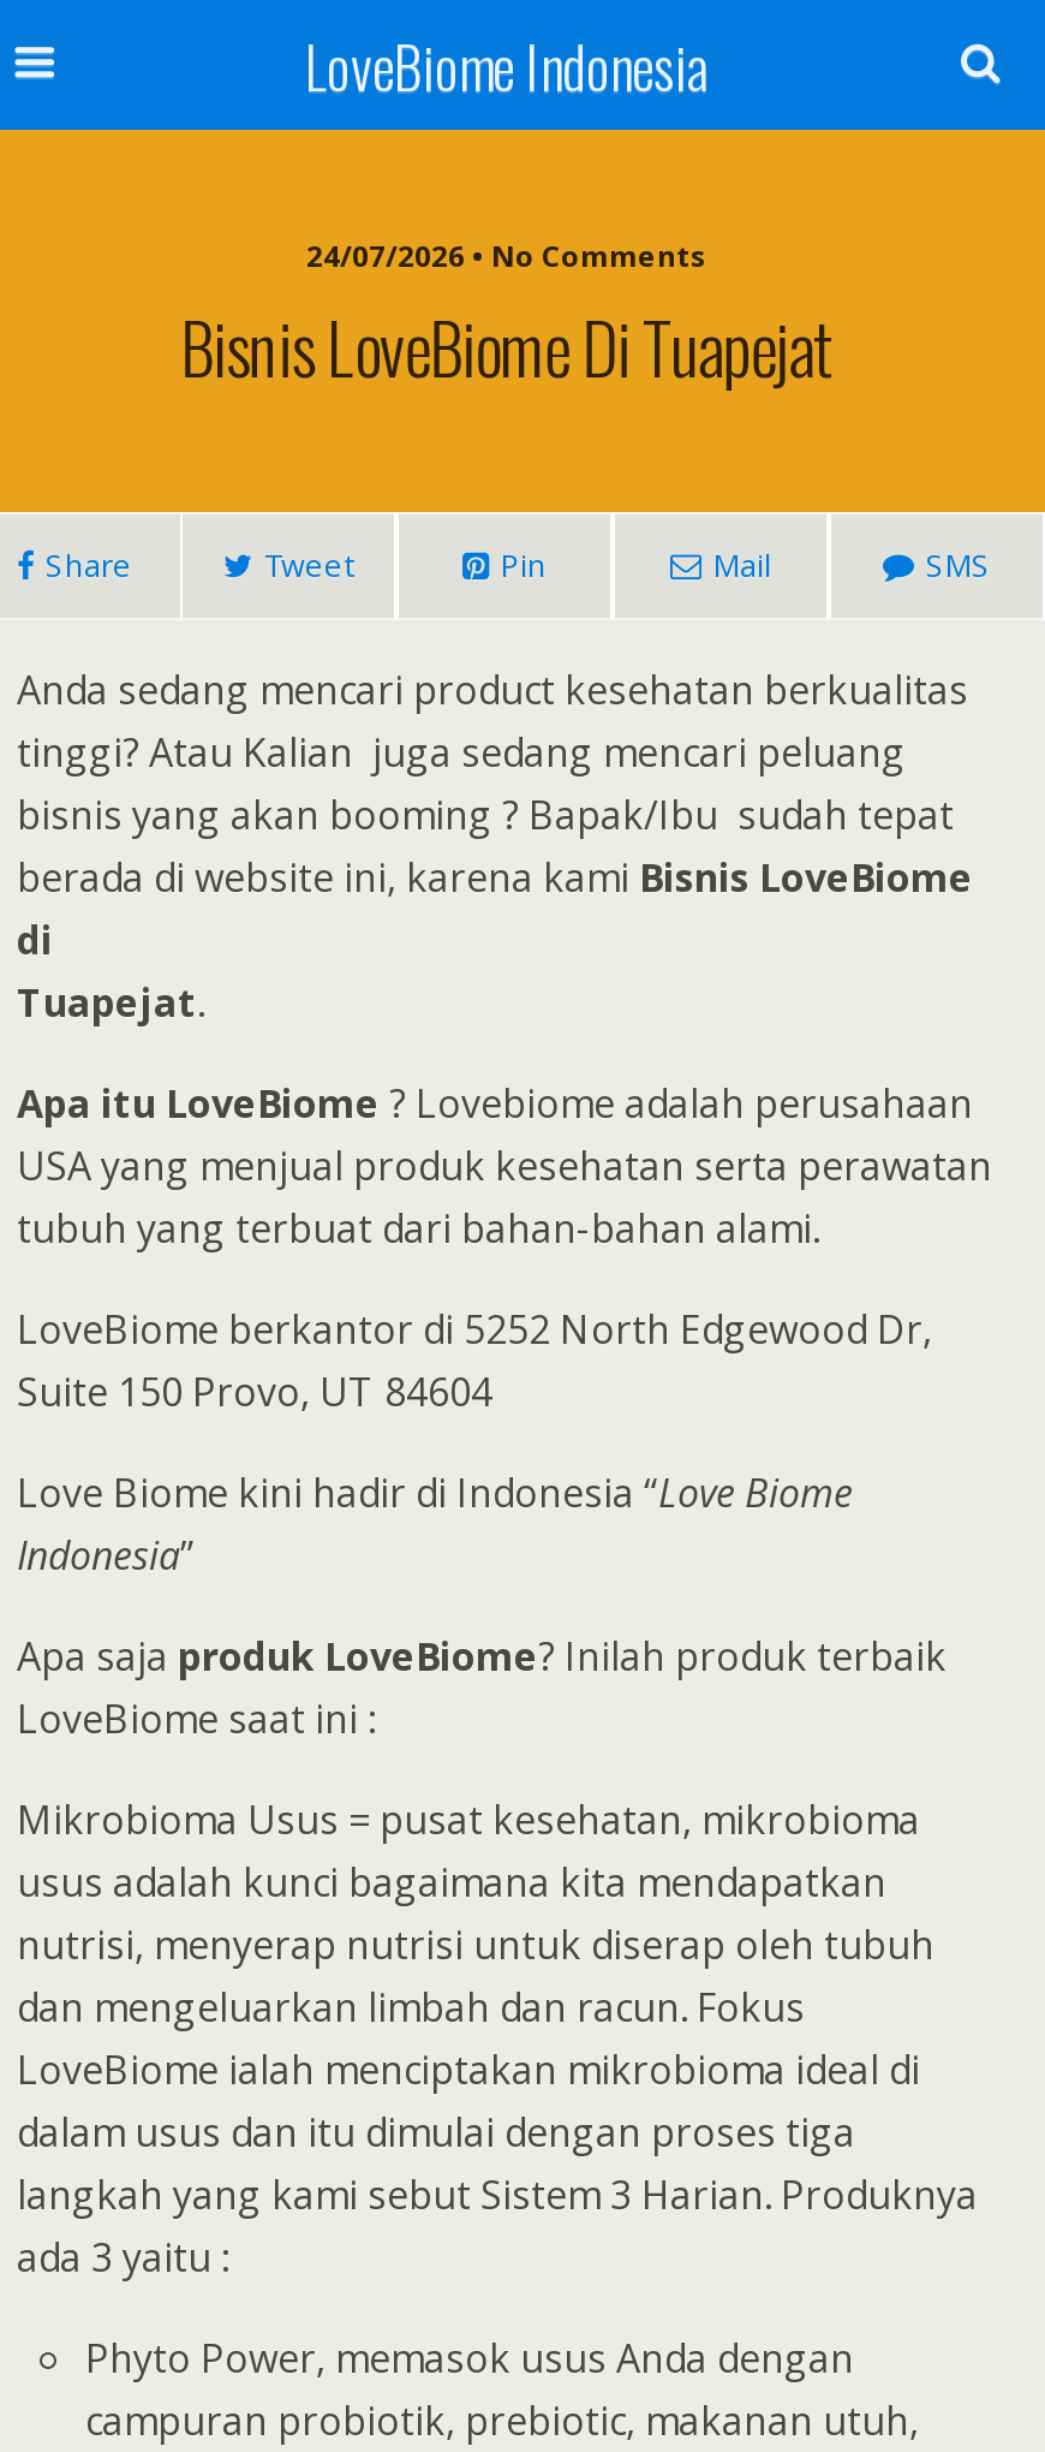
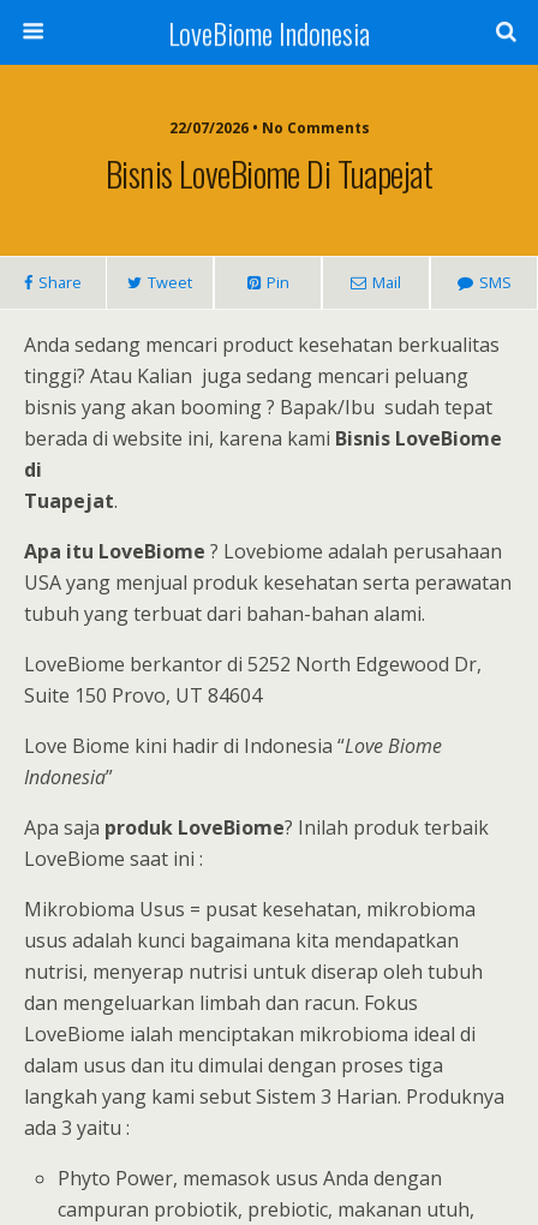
- 24/07/2026 • No Comments
+ 22/07/2026 • No Comments
